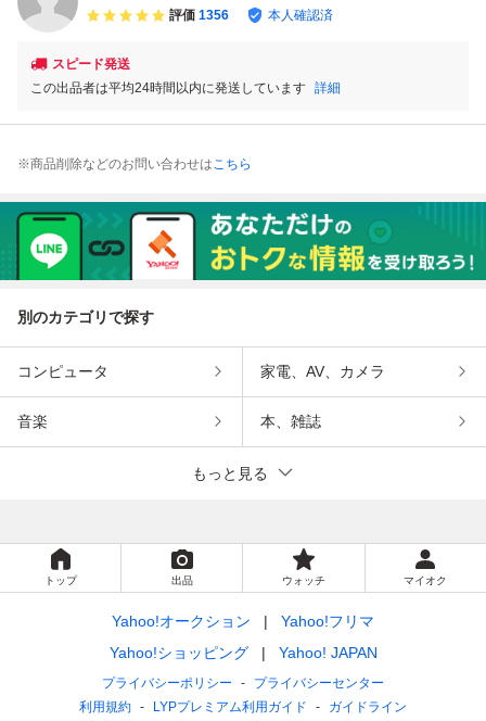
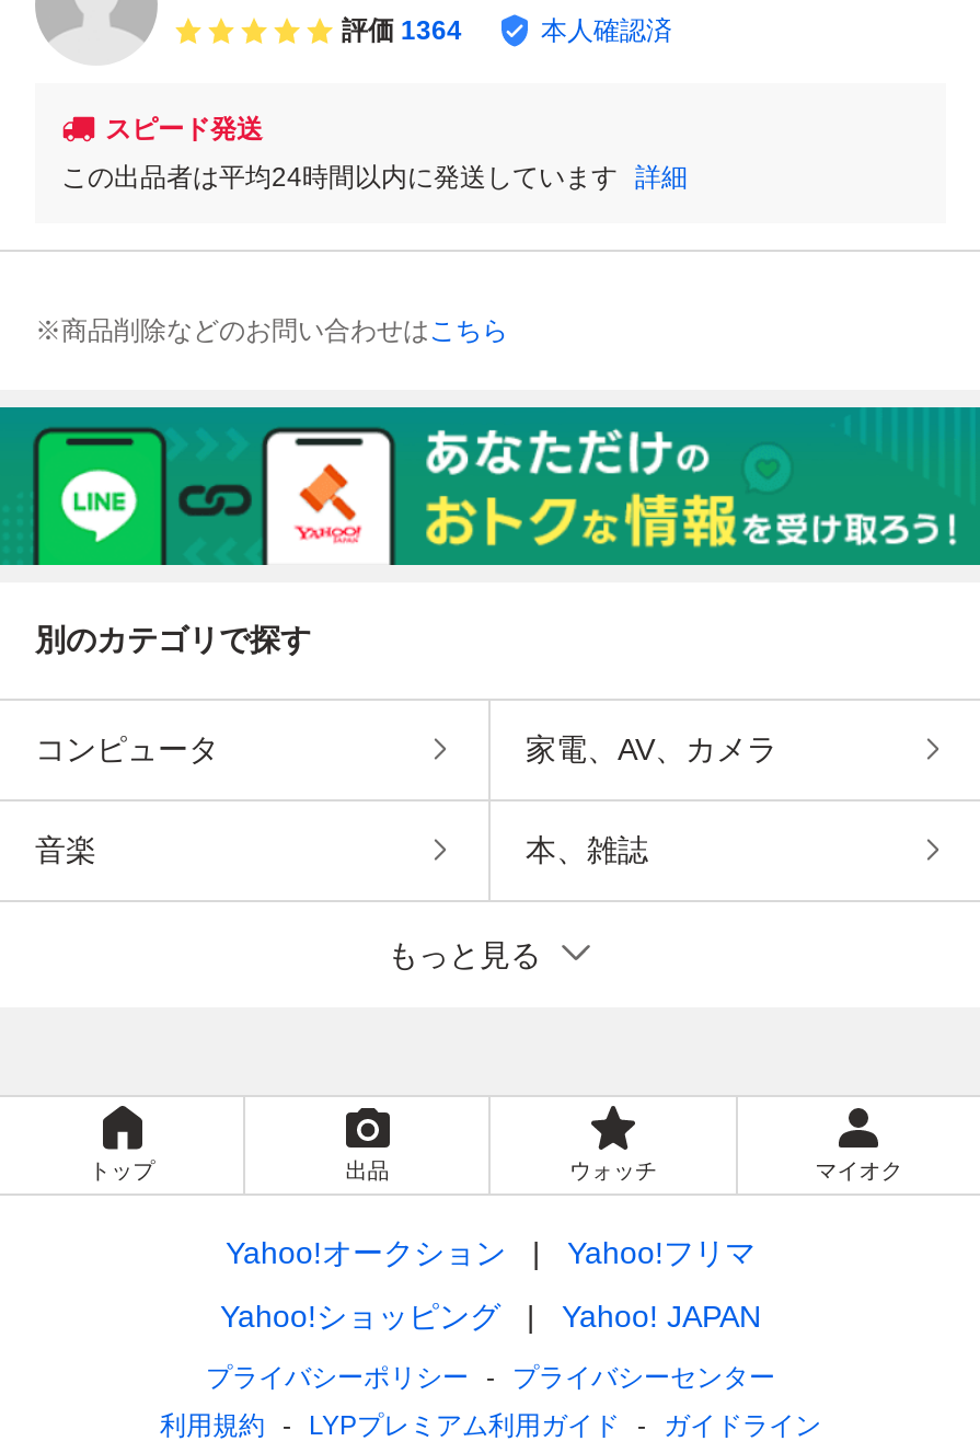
- 評価 1356
+ 評価 1364
